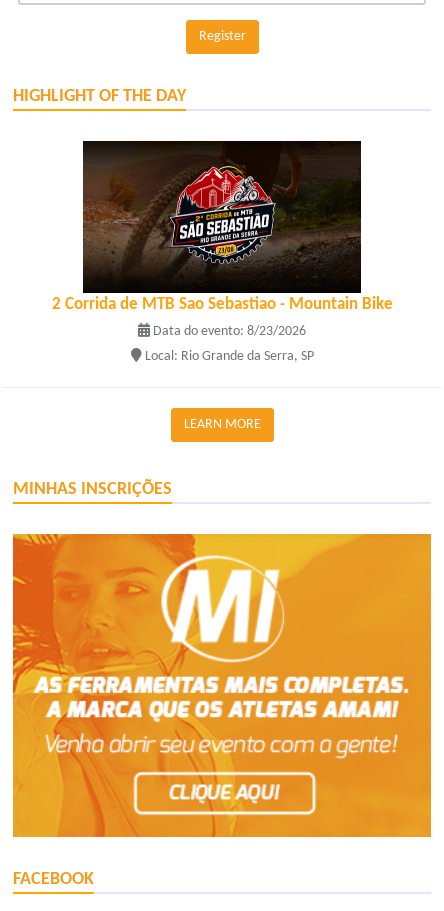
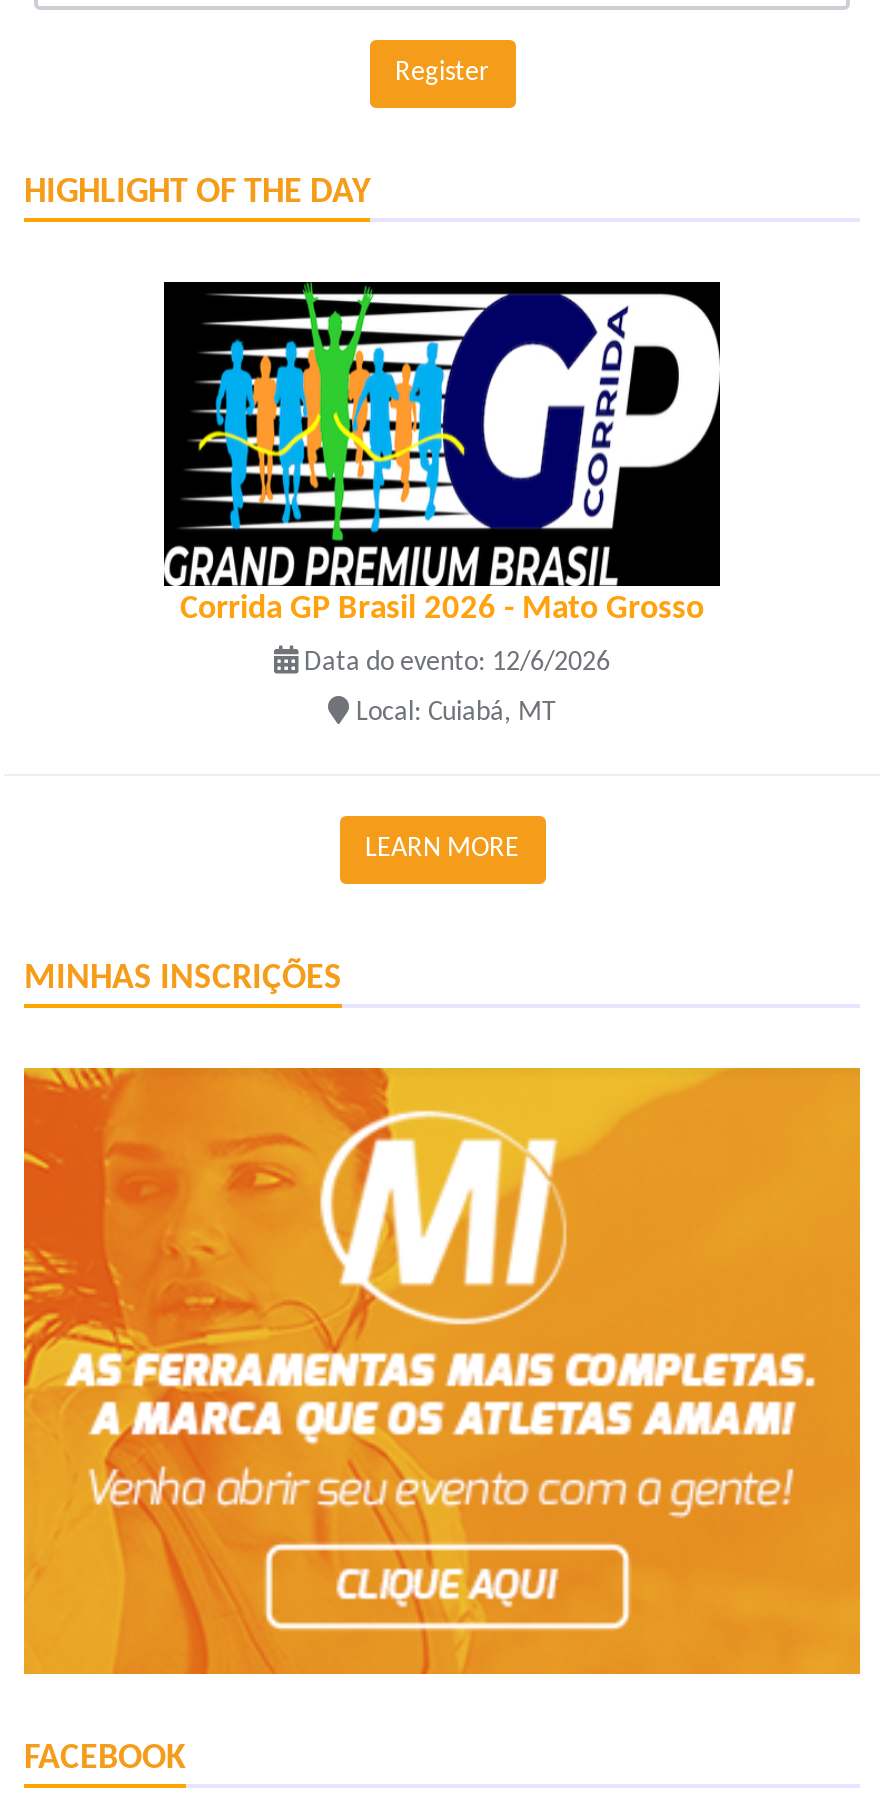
- [image]
- 2 Corrida de MTB Sao Sebastiao - Mountain Bike
+ [image]
+ Corrida GP Brasil 2026 - Mato Grosso

- Data do evento: 8/23/2026
+ Data do evento: 12/6/2026

- Local: Rio Grande da Serra, SP
+ Local: Cuiabá, MT
